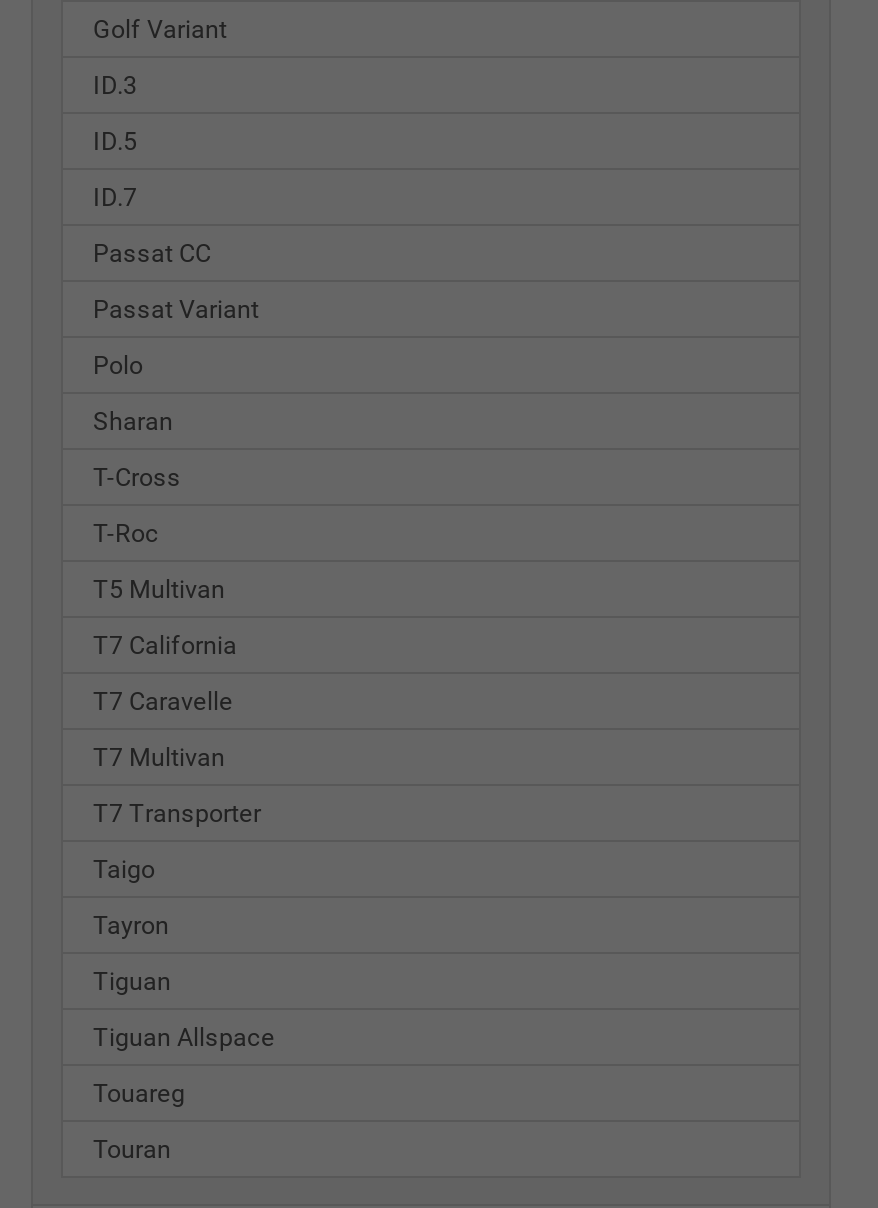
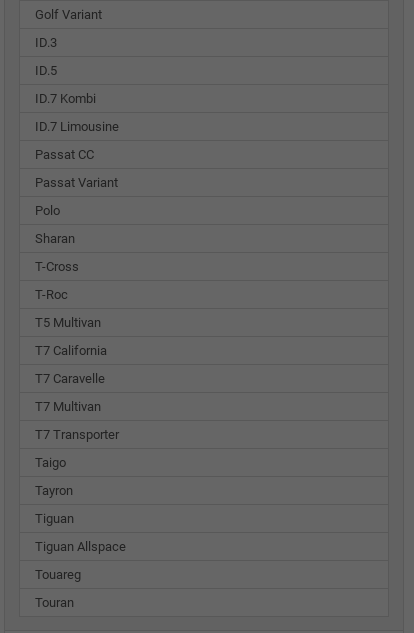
- ID.7
+ ID.7 Kombi
+ ID.7 Limousine
